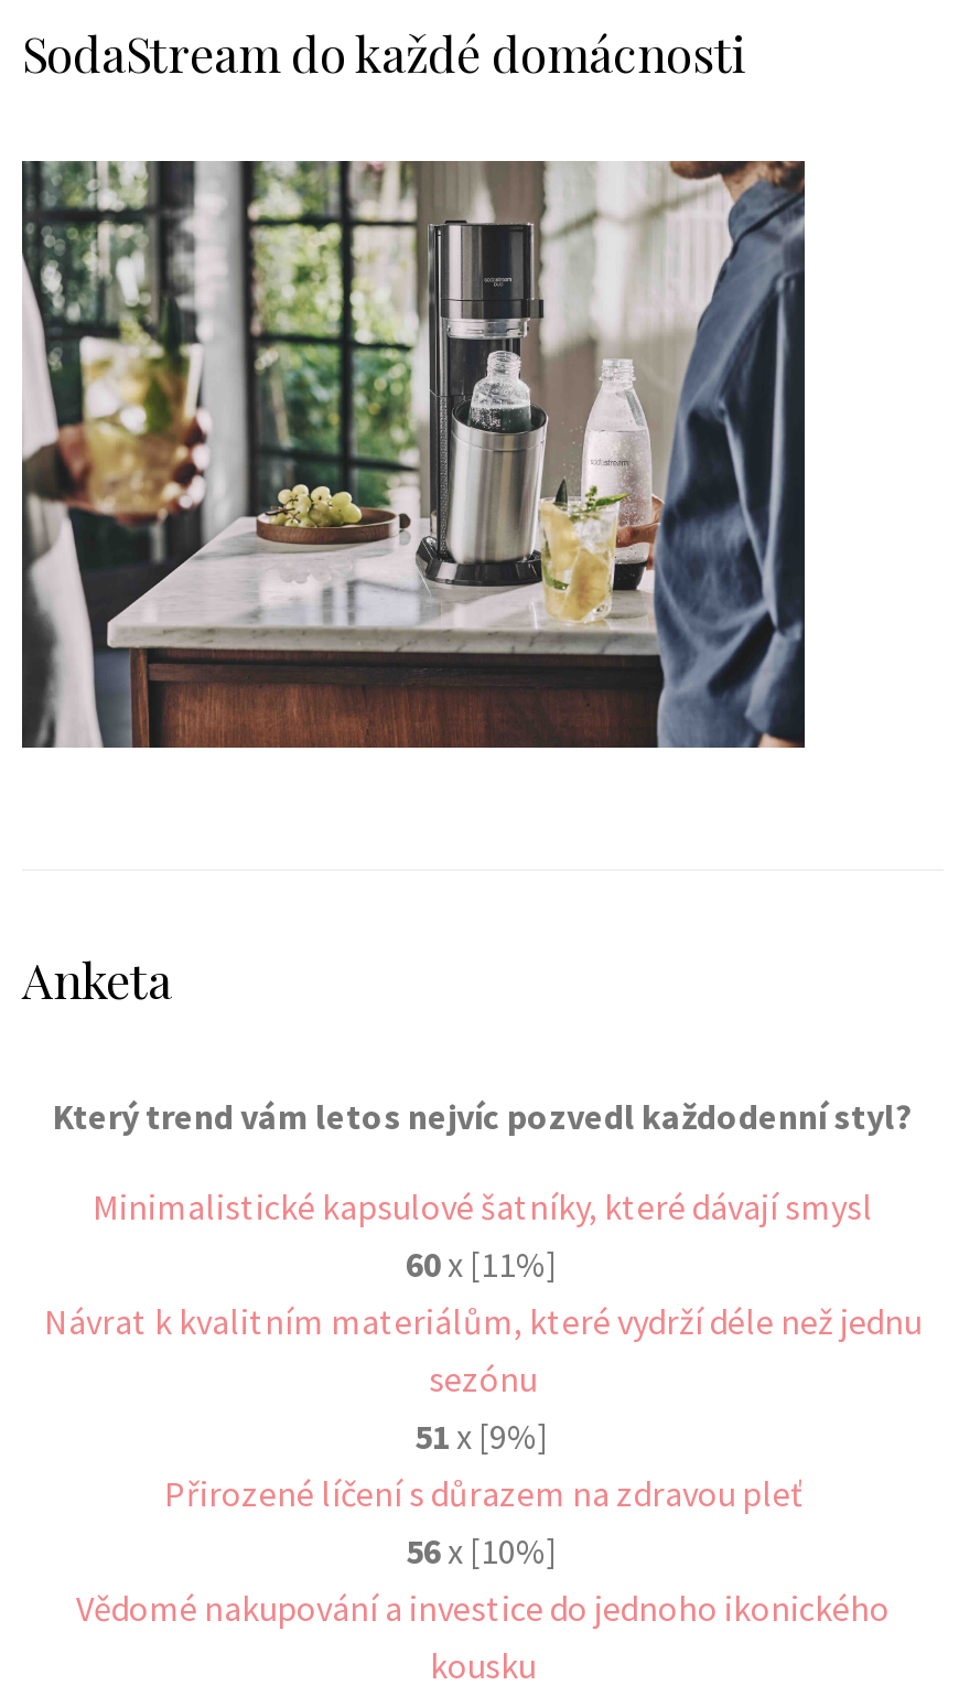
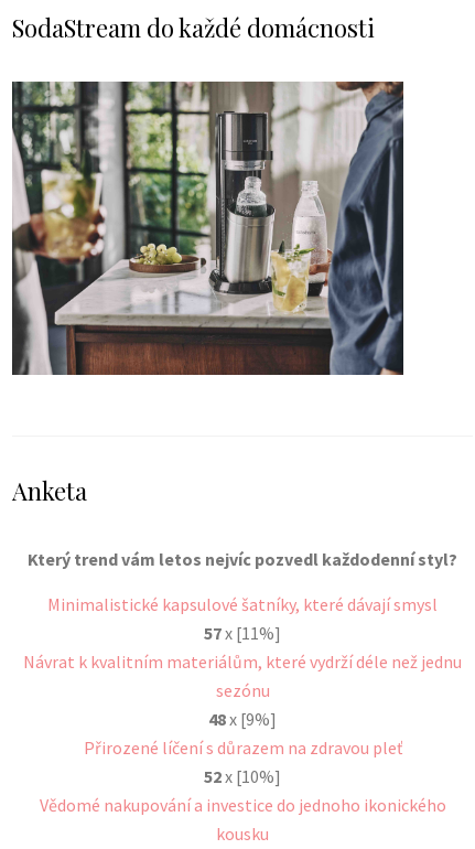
- 60 x [11%]
+ 57 x [11%]

- 51 x [9%]
+ 48 x [9%]

- 56 x [10%]
+ 52 x [10%]
